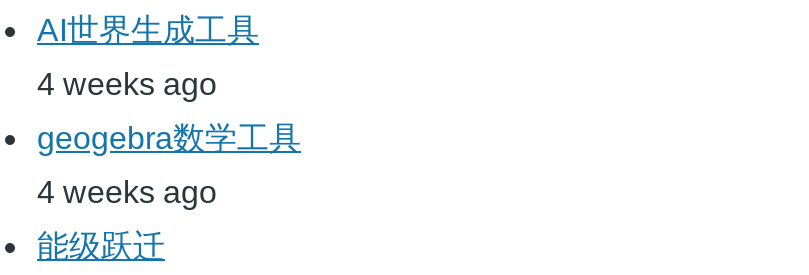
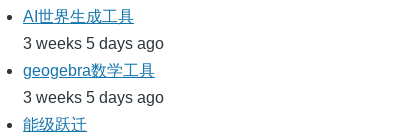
- 4 weeks ago
+ 3 weeks 5 days ago

- 4 weeks ago
+ 3 weeks 5 days ago
